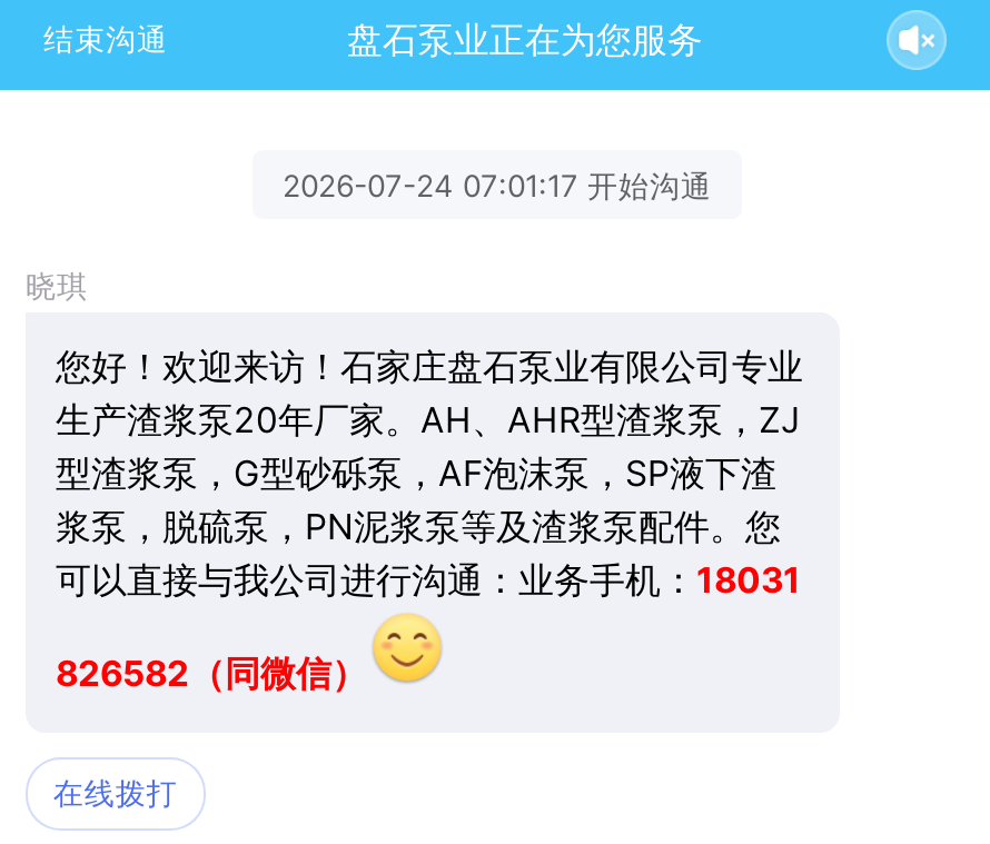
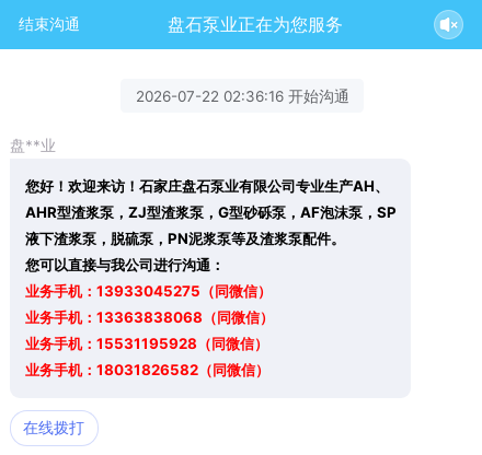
- 2026-07-24 07:01:17 开始沟通
- 晓琪
- 您好！欢迎来访！石家庄盘石泵业有限公司专业
- 生产渣浆泵20年厂家。AH、AHR型渣浆泵，ZJ
- 型渣浆泵，G型砂砾泵，AF泡沫泵，SP液下渣
- 浆泵，脱硫泵，PN泥浆泵等及渣浆泵配件。您
- 可以直接与我公司进行沟通：业务手机：18031
- 826582（同微信）
+ 2026-07-22 02:36:16 开始沟通
+ 盘**业
+ 您好！欢迎来访！石家庄盘石泵业有限公司专业生产AH、
+ AHR型渣浆泵，ZJ型渣浆泵，G型砂砾泵，AF泡沫泵，SP
+ 液下渣浆泵，脱硫泵，PN泥浆泵等及渣浆泵配件。
+ 您可以直接与我公司进行沟通：
+ 业务手机：13933045275（同微信）
+ 业务手机：13363838068（同微信）
+ 业务手机：15531195928（同微信）
+ 业务手机：18031826582（同微信）
